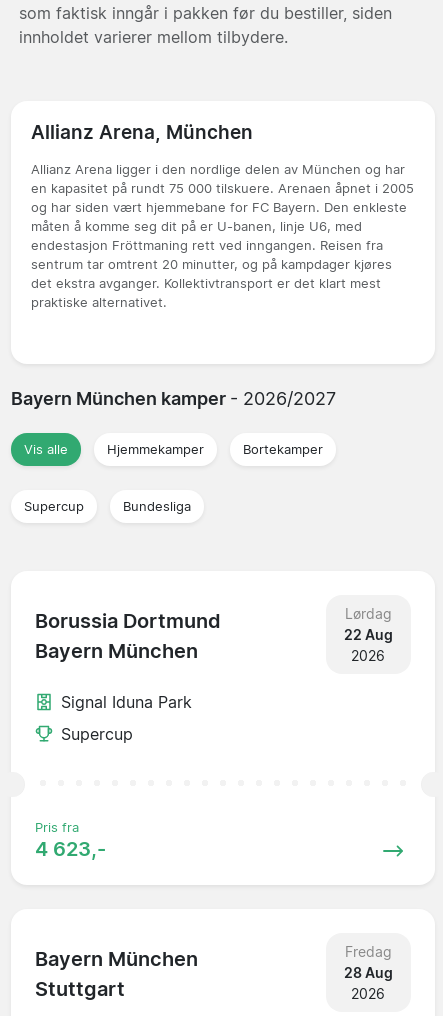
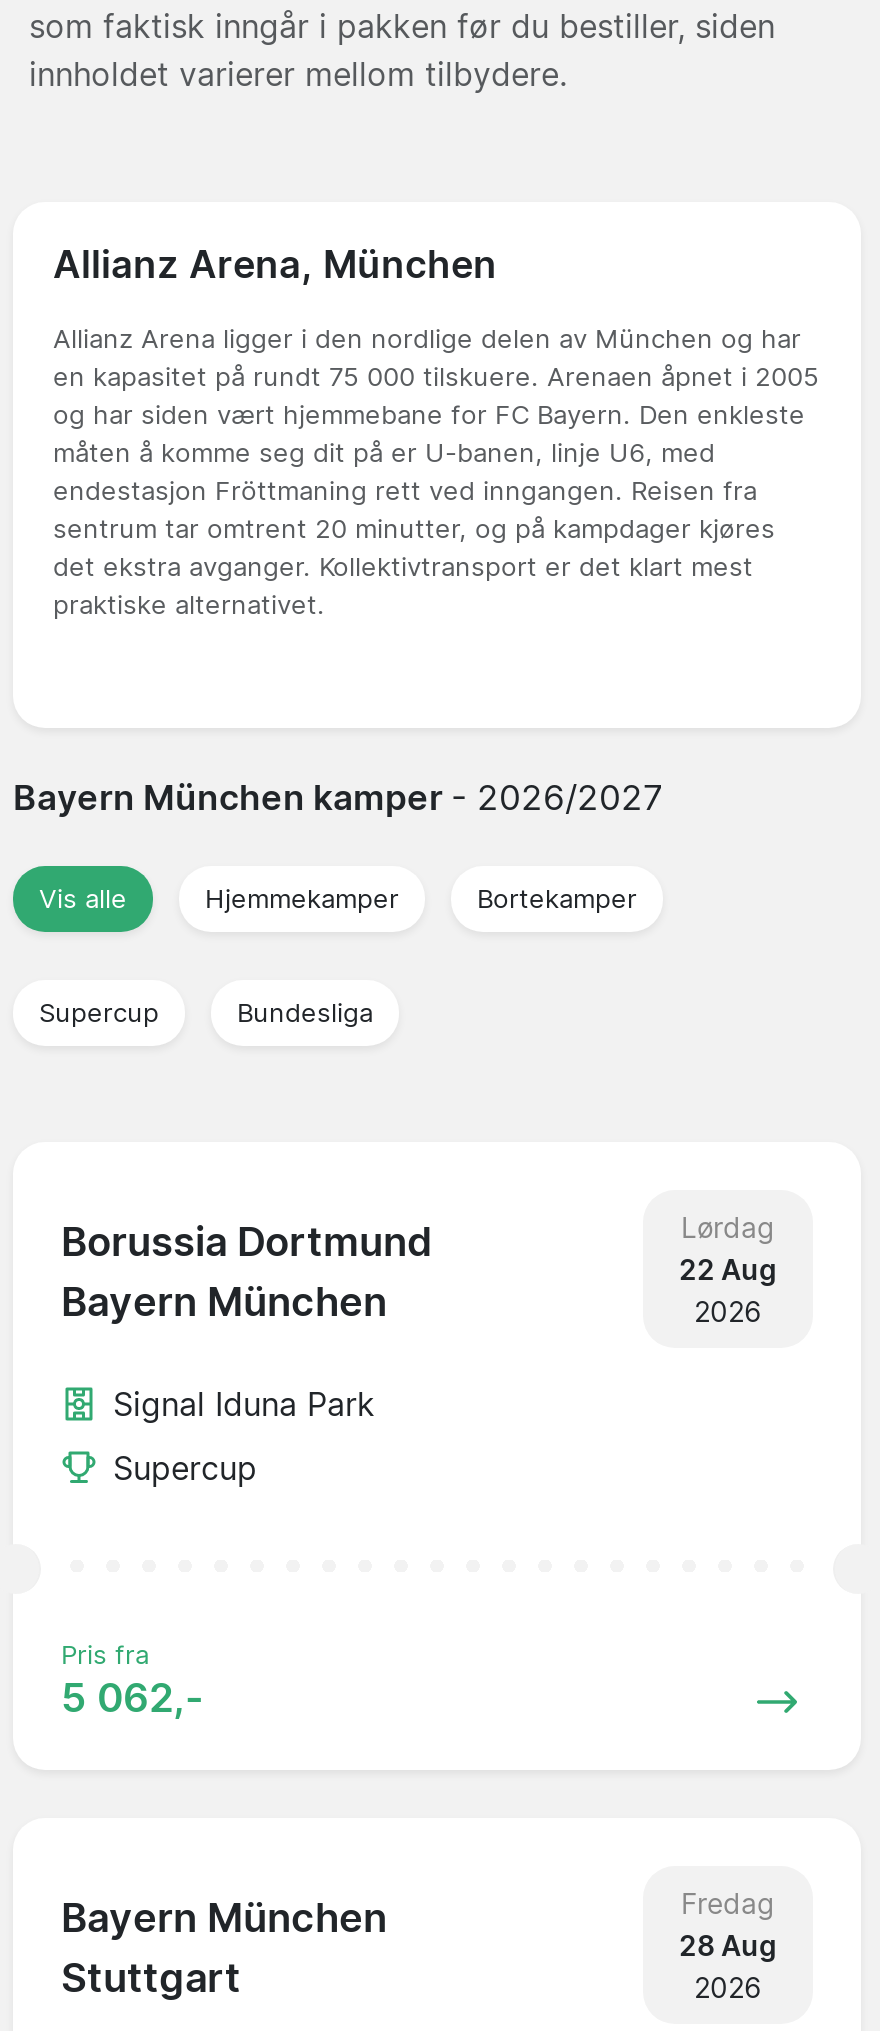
- 4 623,-
+ 5 062,-
